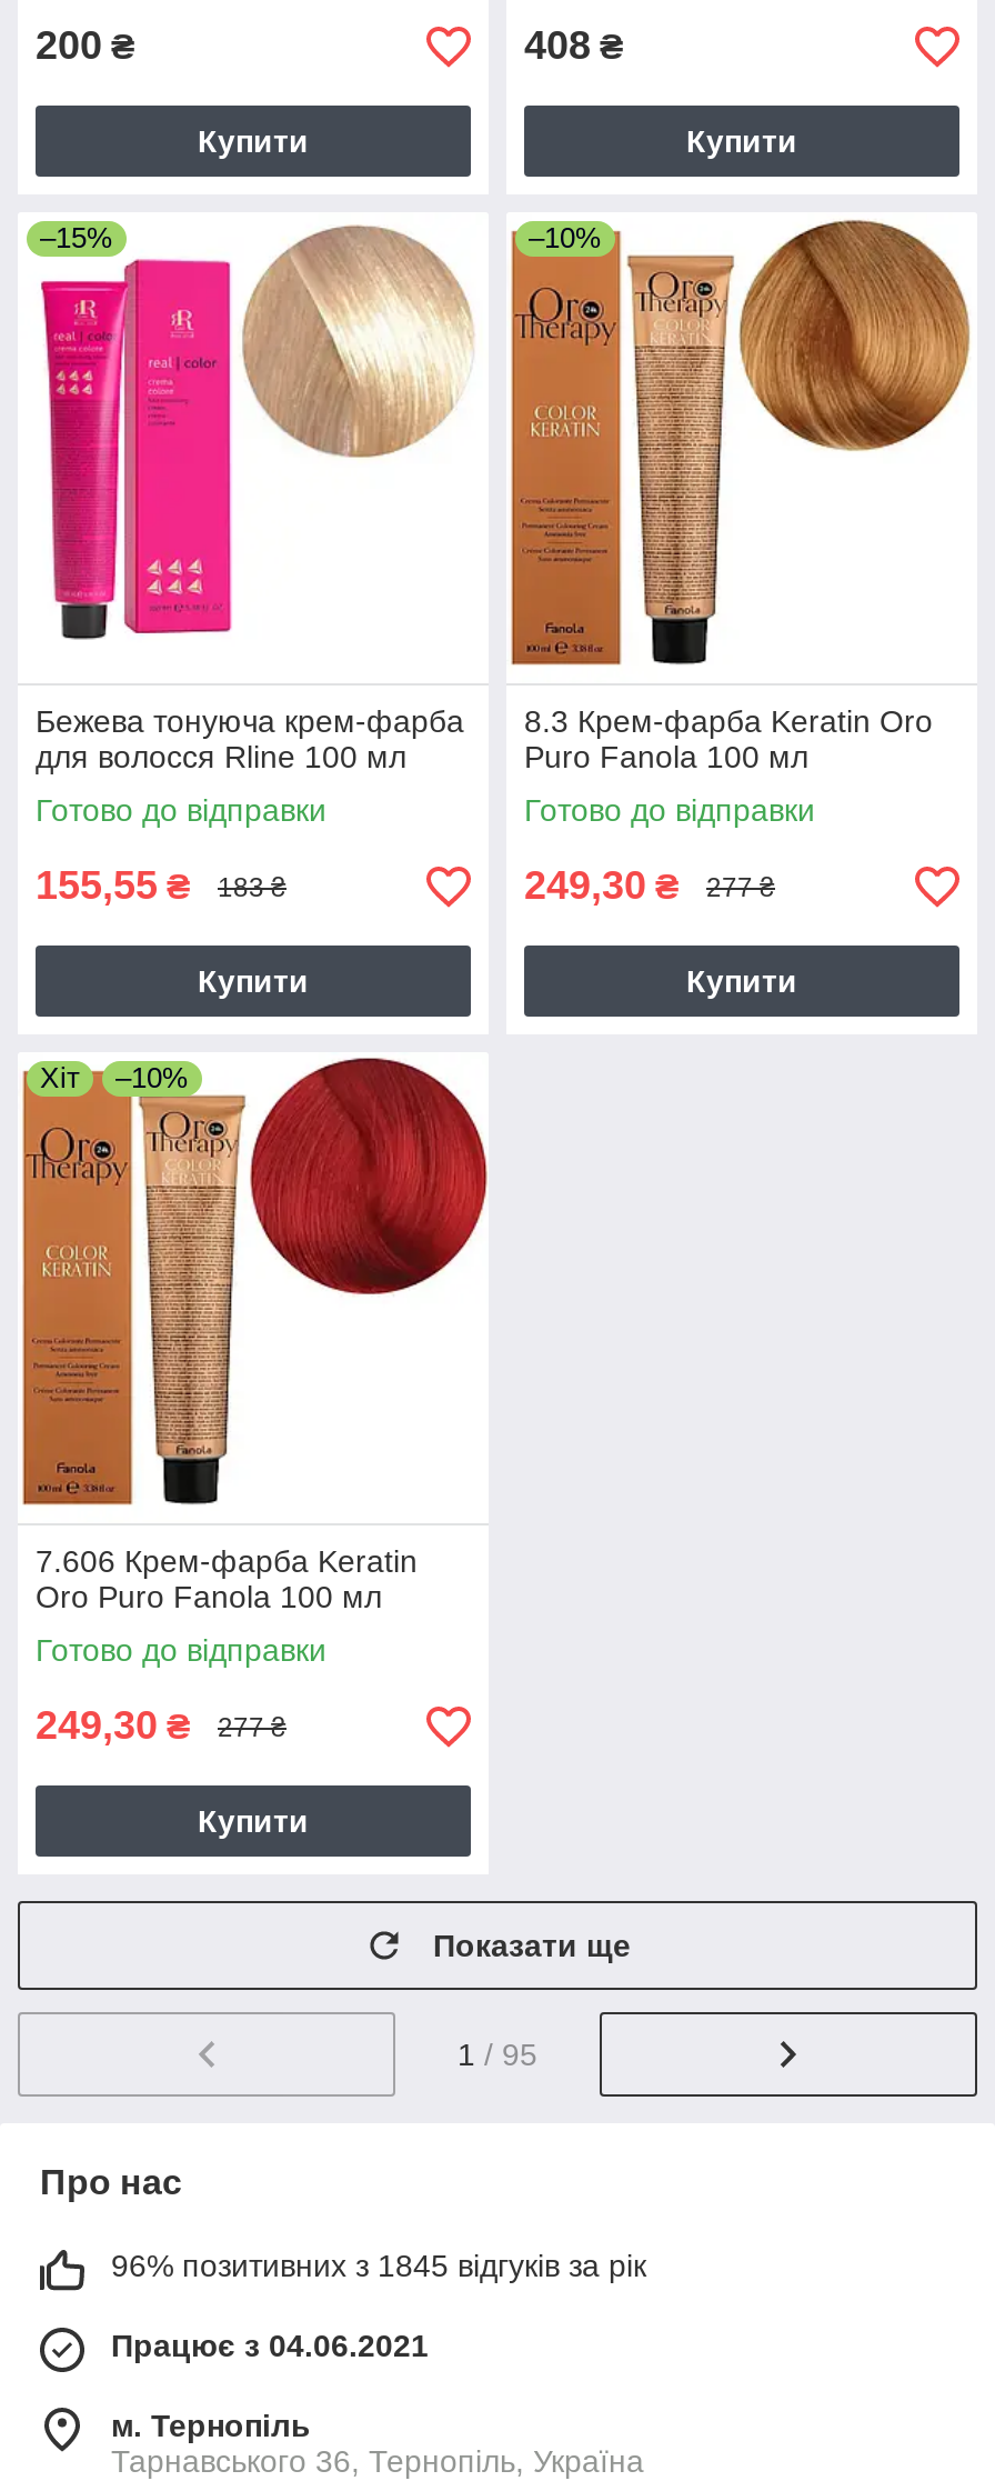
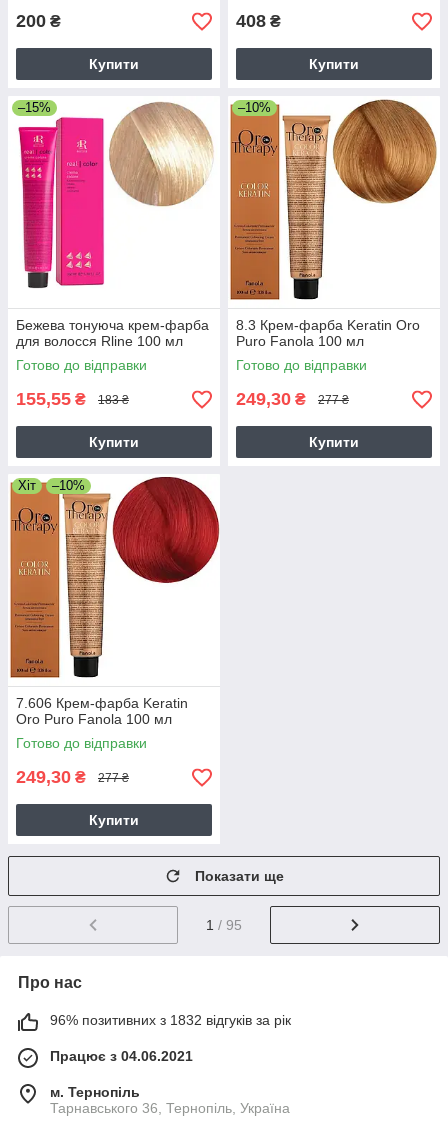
- 96% позитивних з 1845 відгуків за рік
+ 96% позитивних з 1832 відгуків за рік
